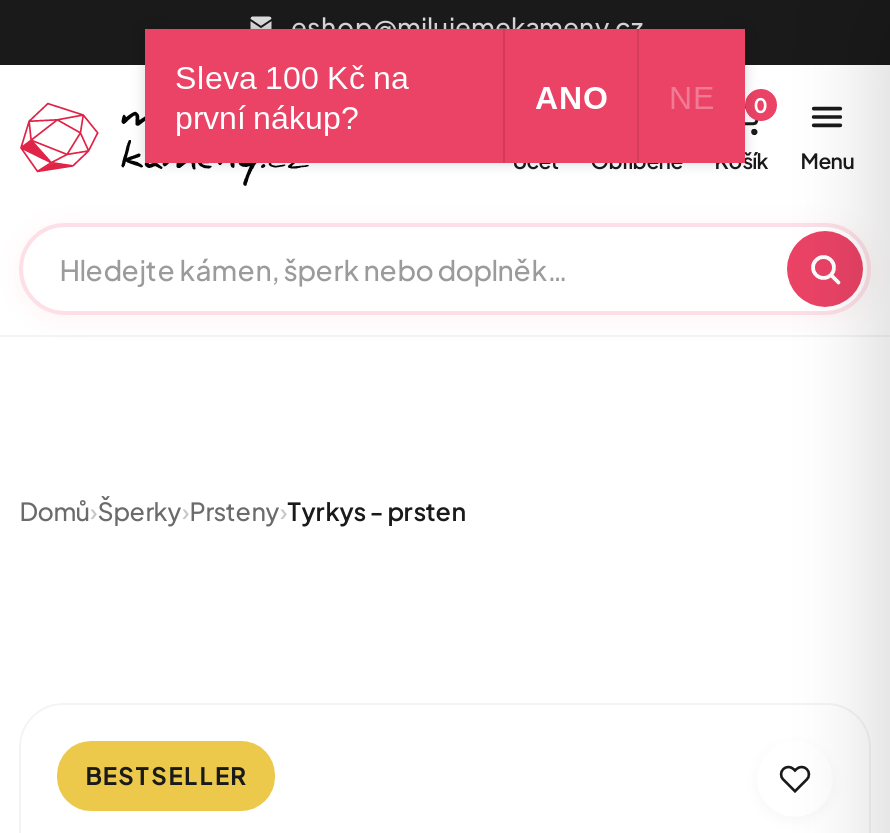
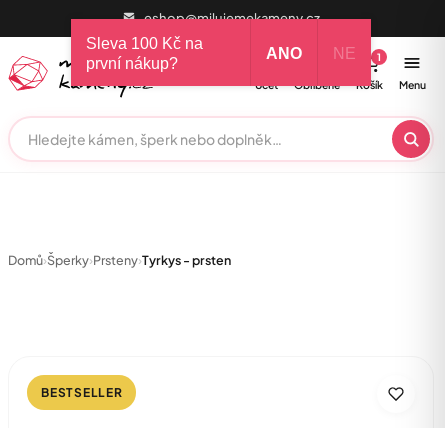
- 0
+ 1
